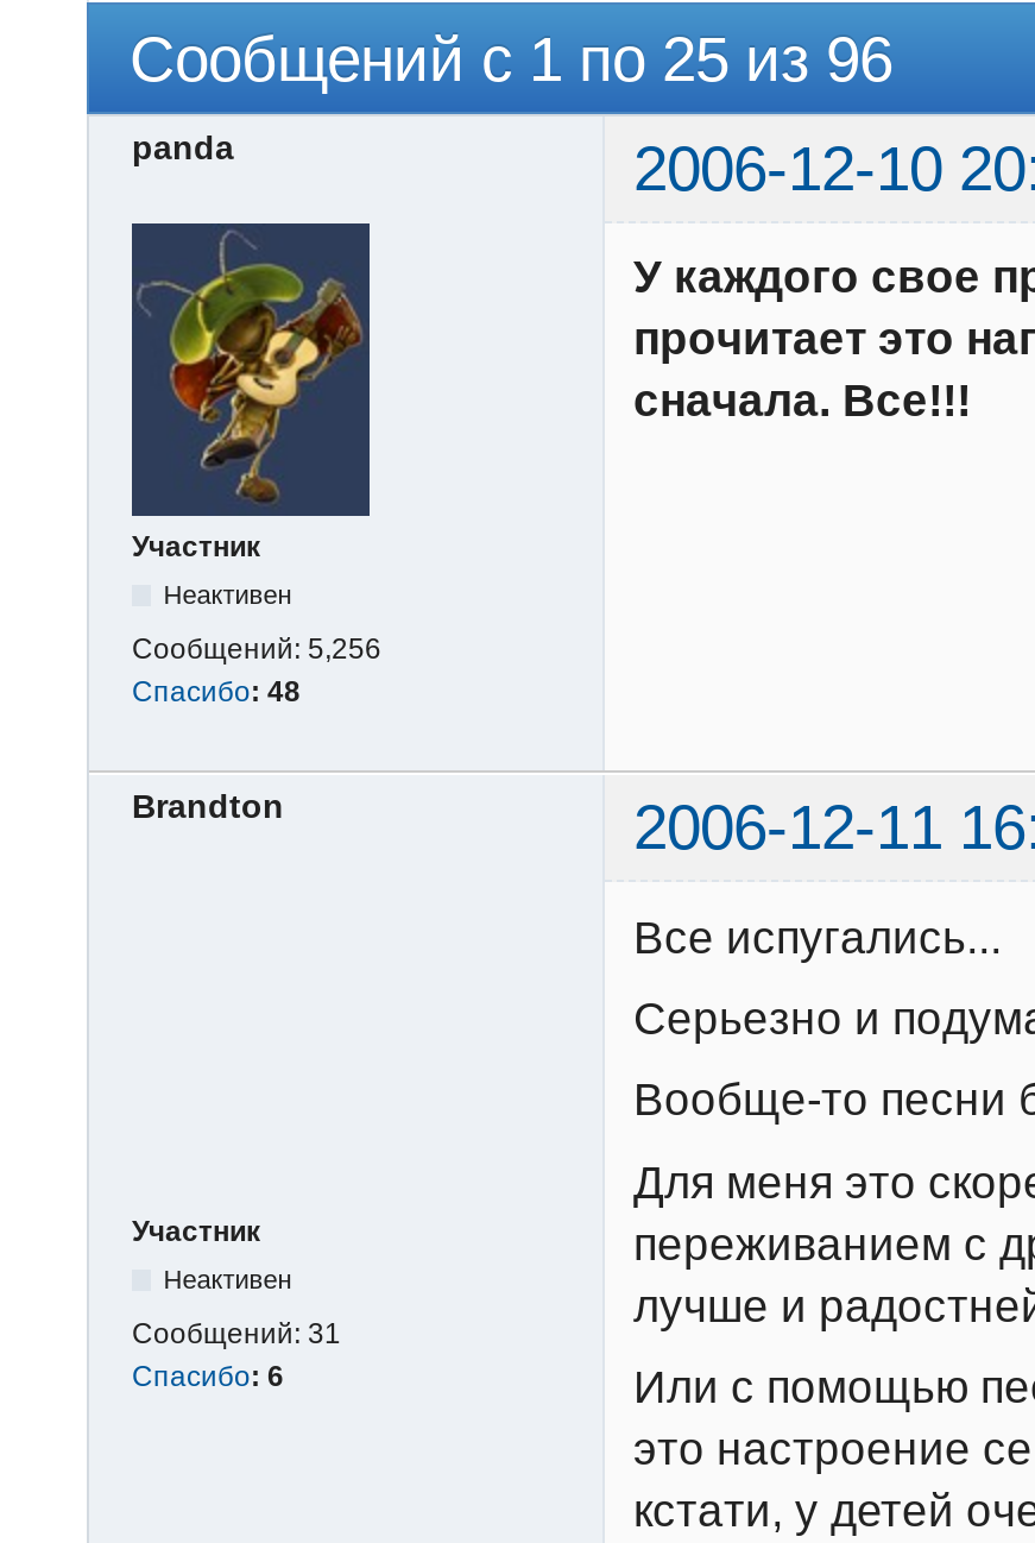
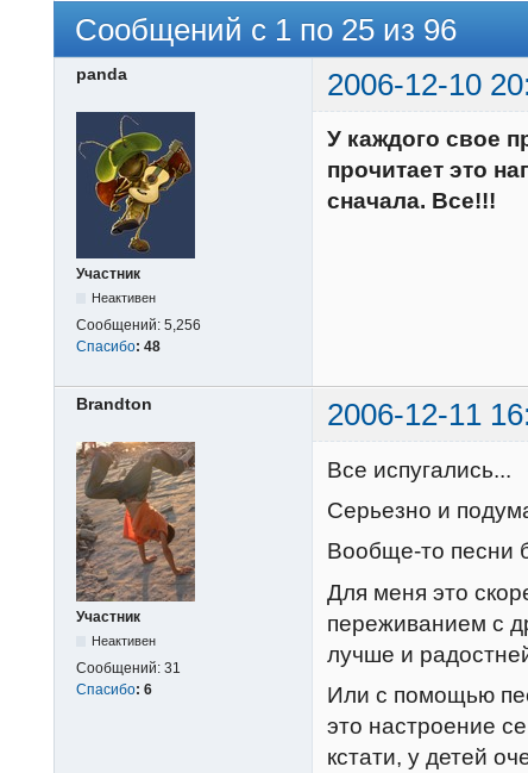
+ [image]
